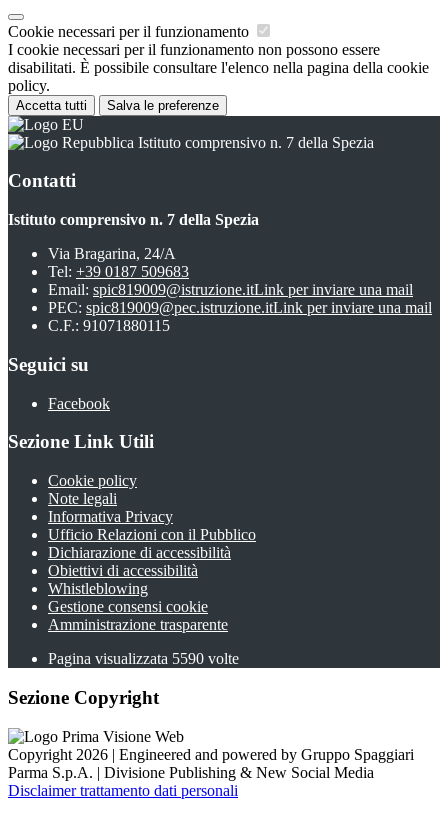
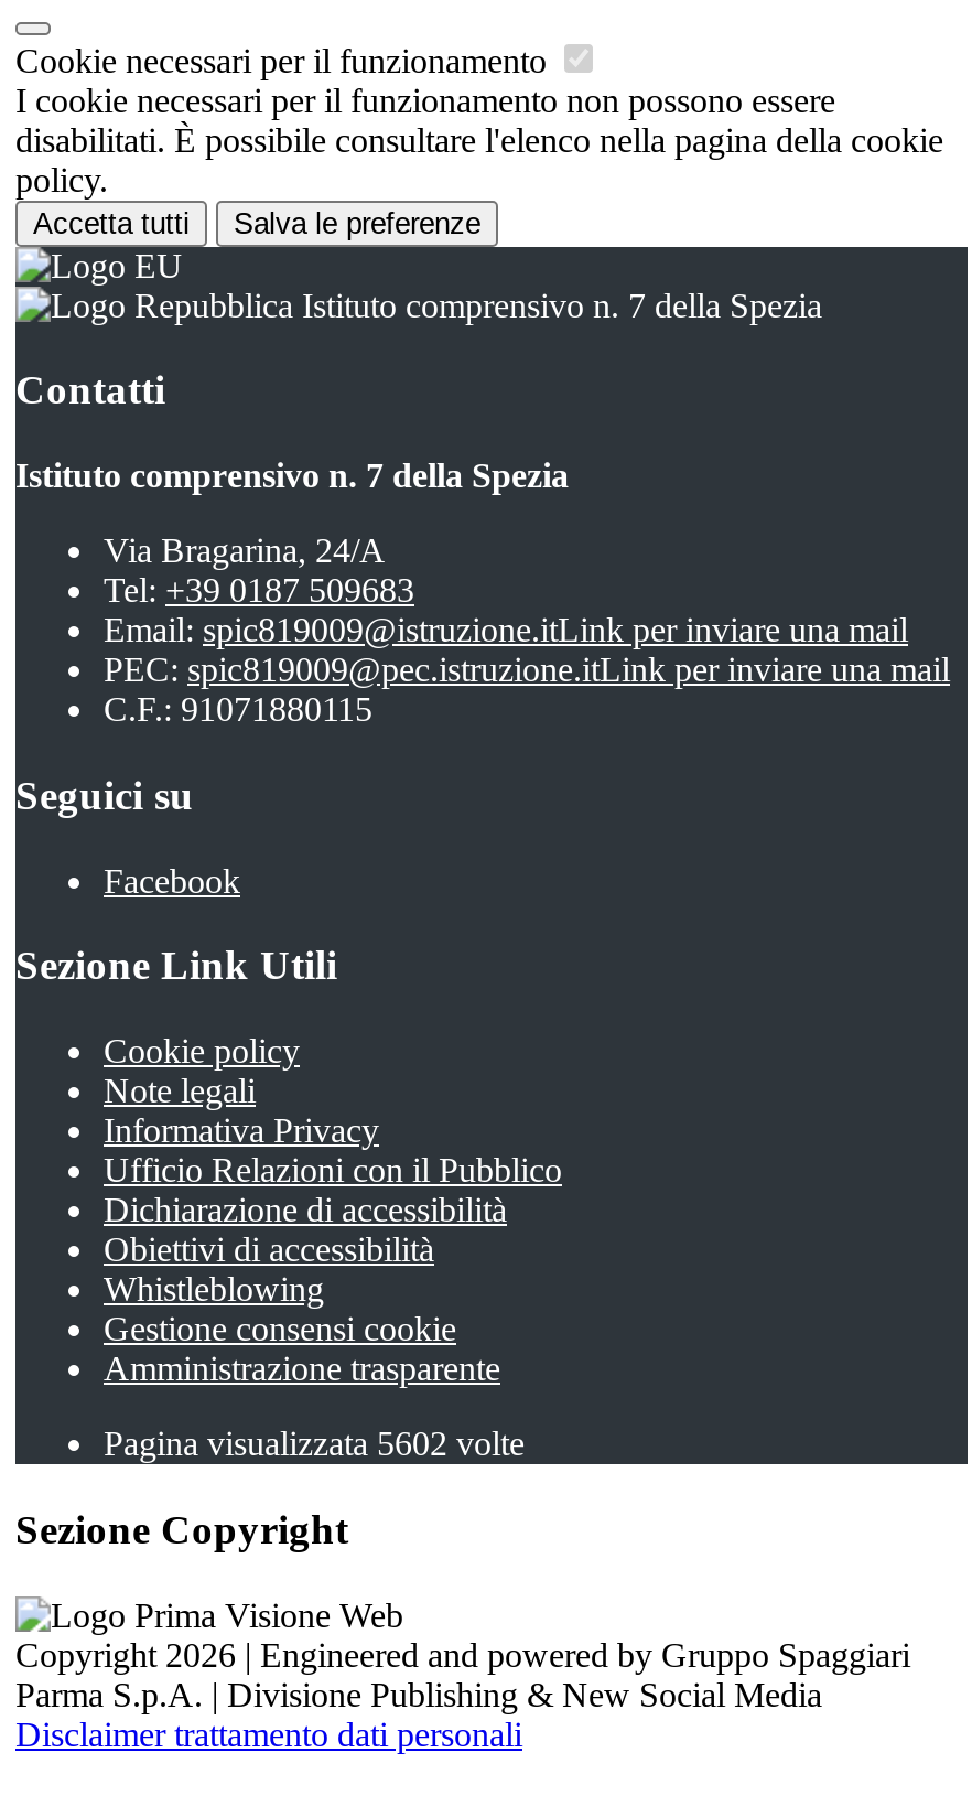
- Pagina visualizzata 5590 volte
+ Pagina visualizzata 5602 volte
